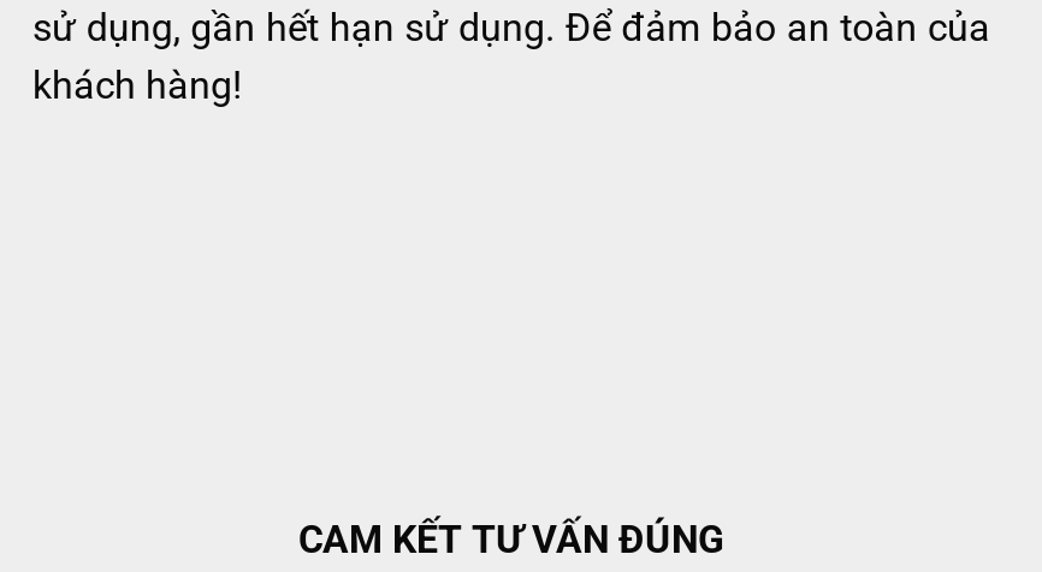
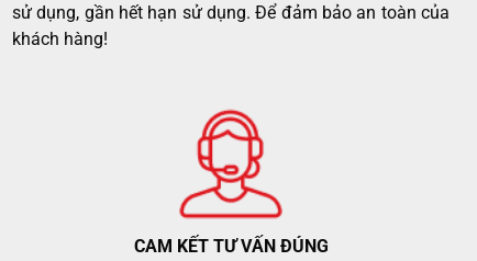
+ [image]
